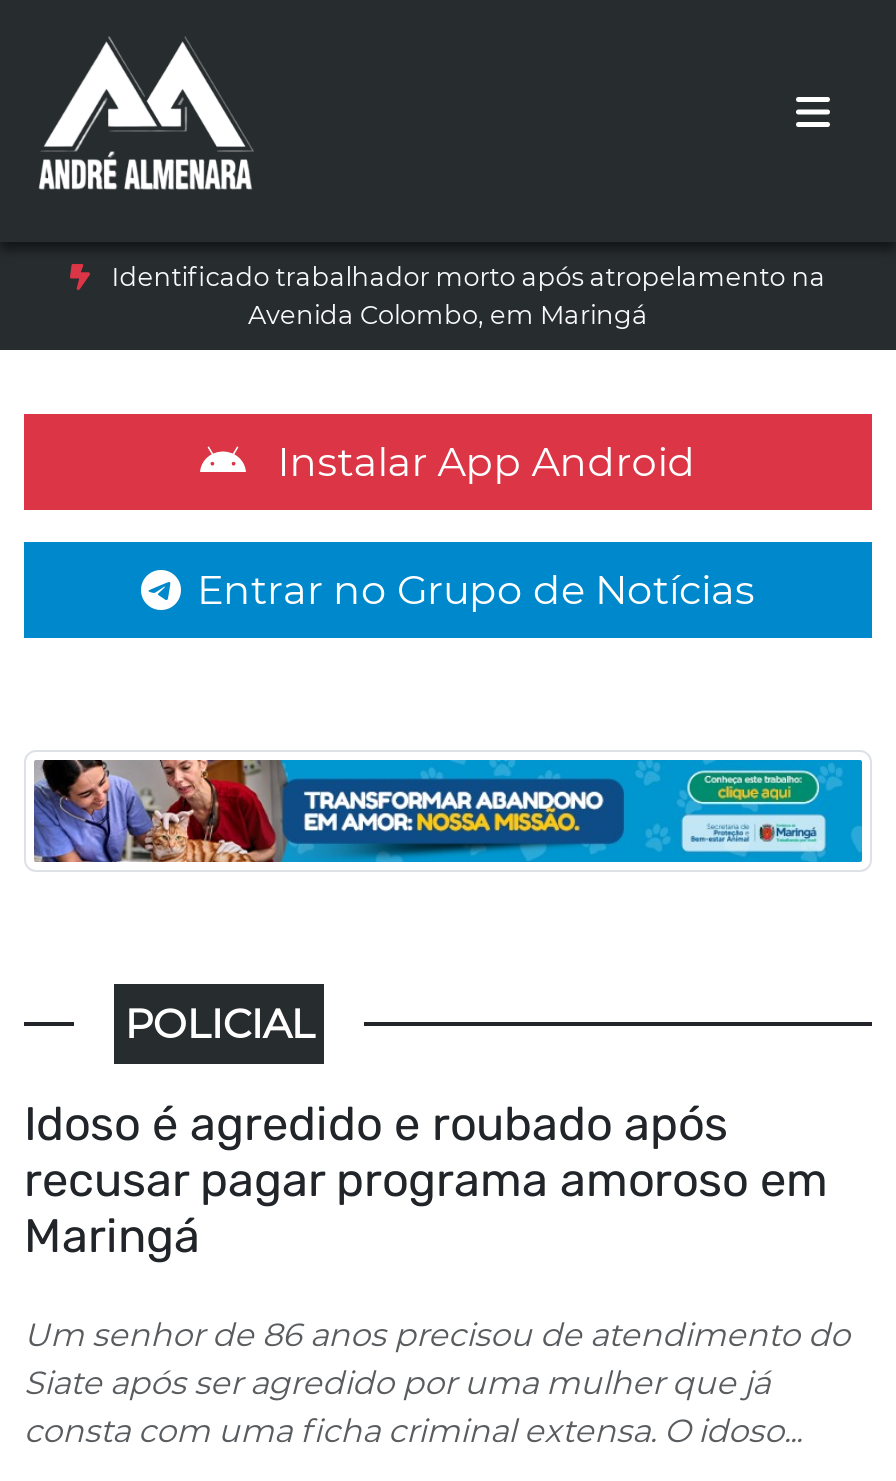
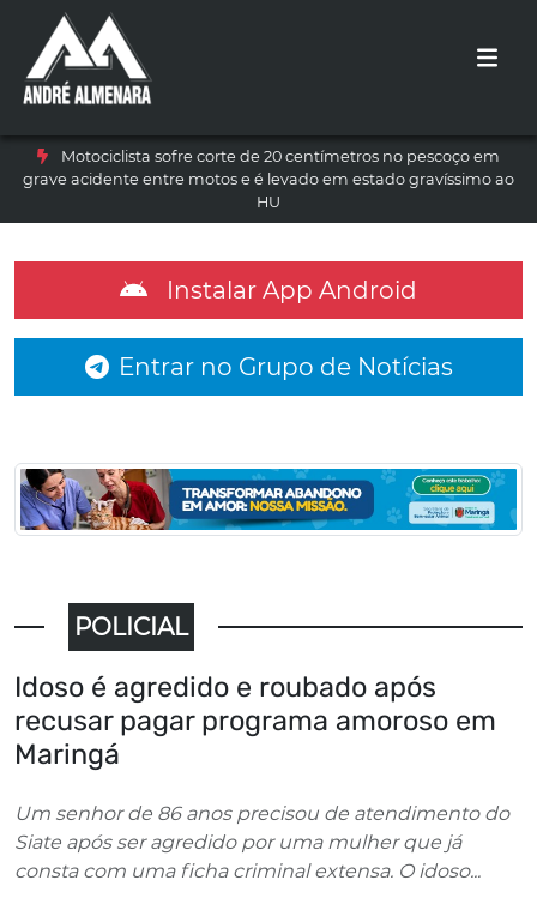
- Identificado trabalhador morto após atropelamento na
- Avenida Colombo, em Maringá
+ Motociclista sofre corte de 20 centímetros no pescoço em
+ grave acidente entre motos e é levado em estado gravíssimo ao
+ HU
